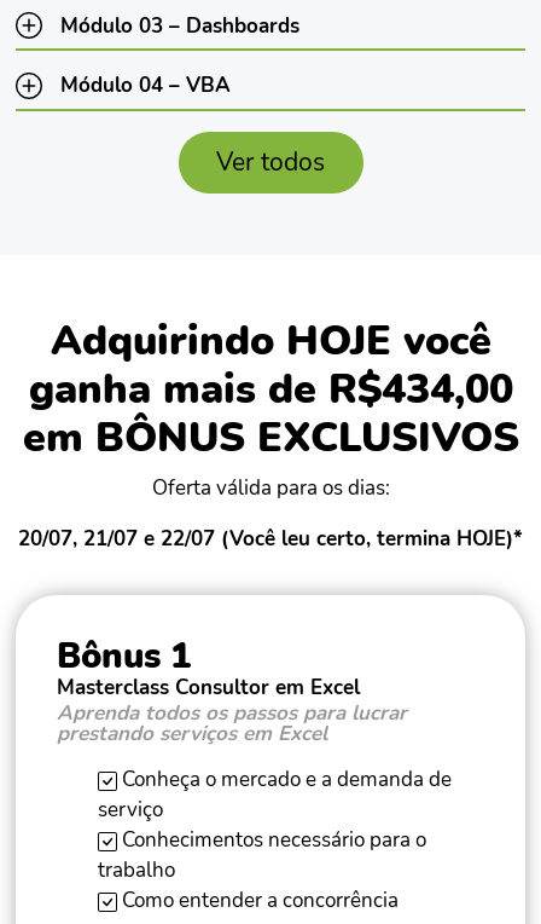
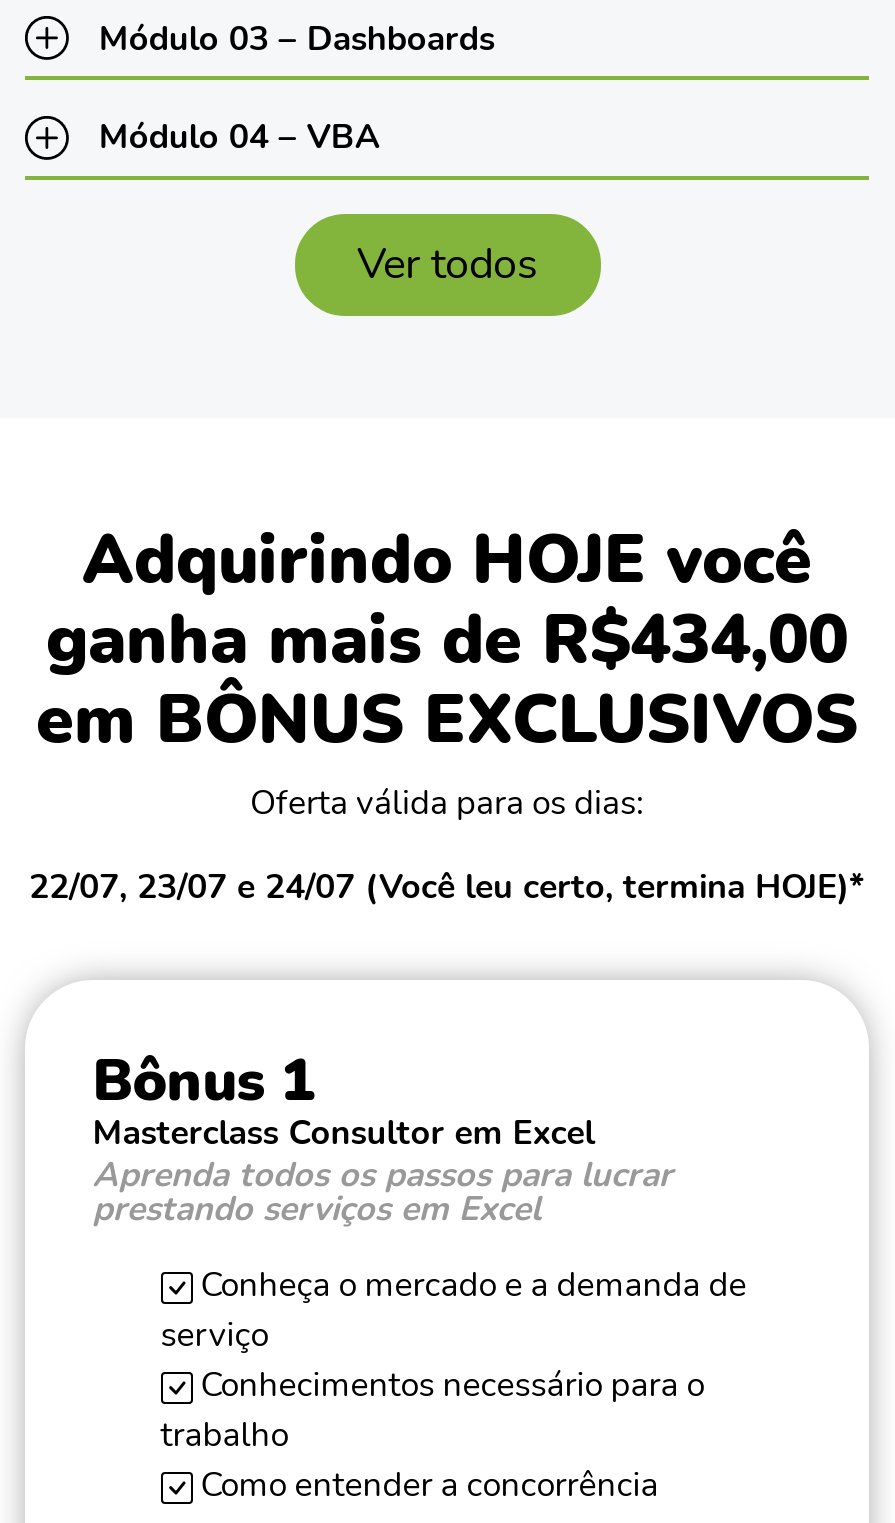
- 20/07, 21/07 e 22/07 (Você leu certo, termina HOJE)*
+ 22/07, 23/07 e 24/07 (Você leu certo, termina HOJE)*
